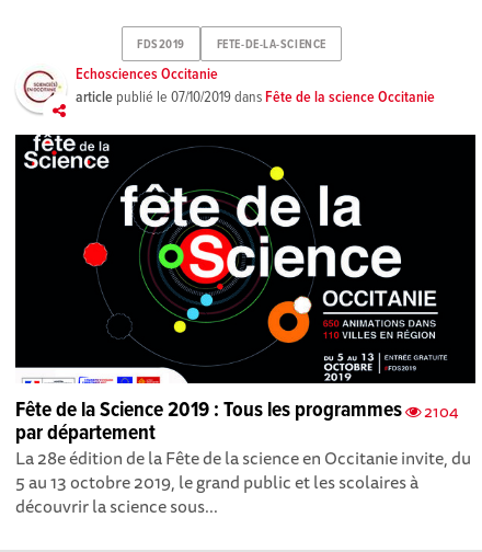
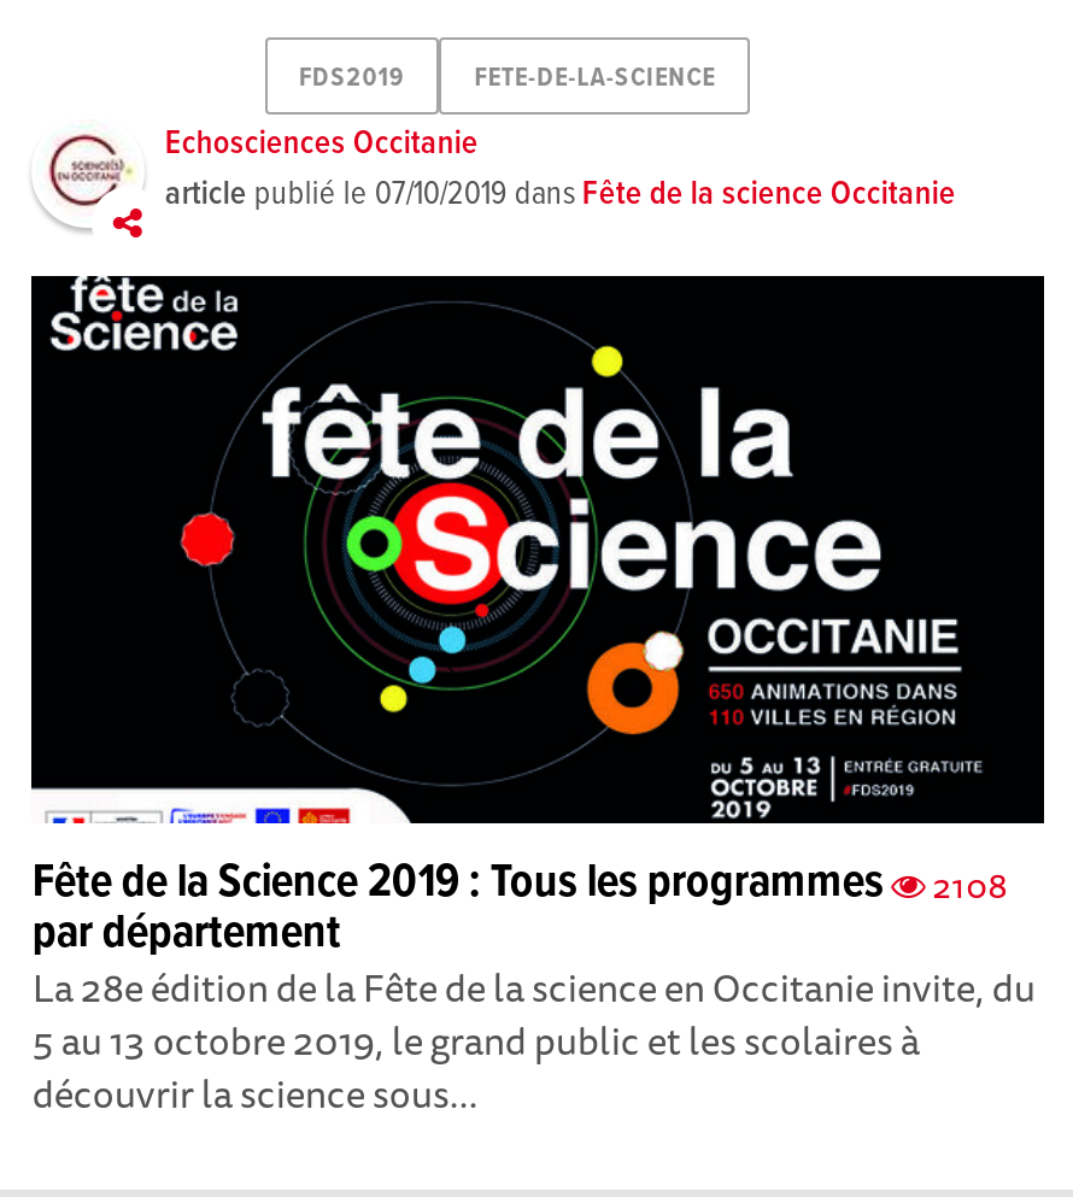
- Fête de la Science 2019 : Tous les programmes 2104
+ Fête de la Science 2019 : Tous les programmes 2108
